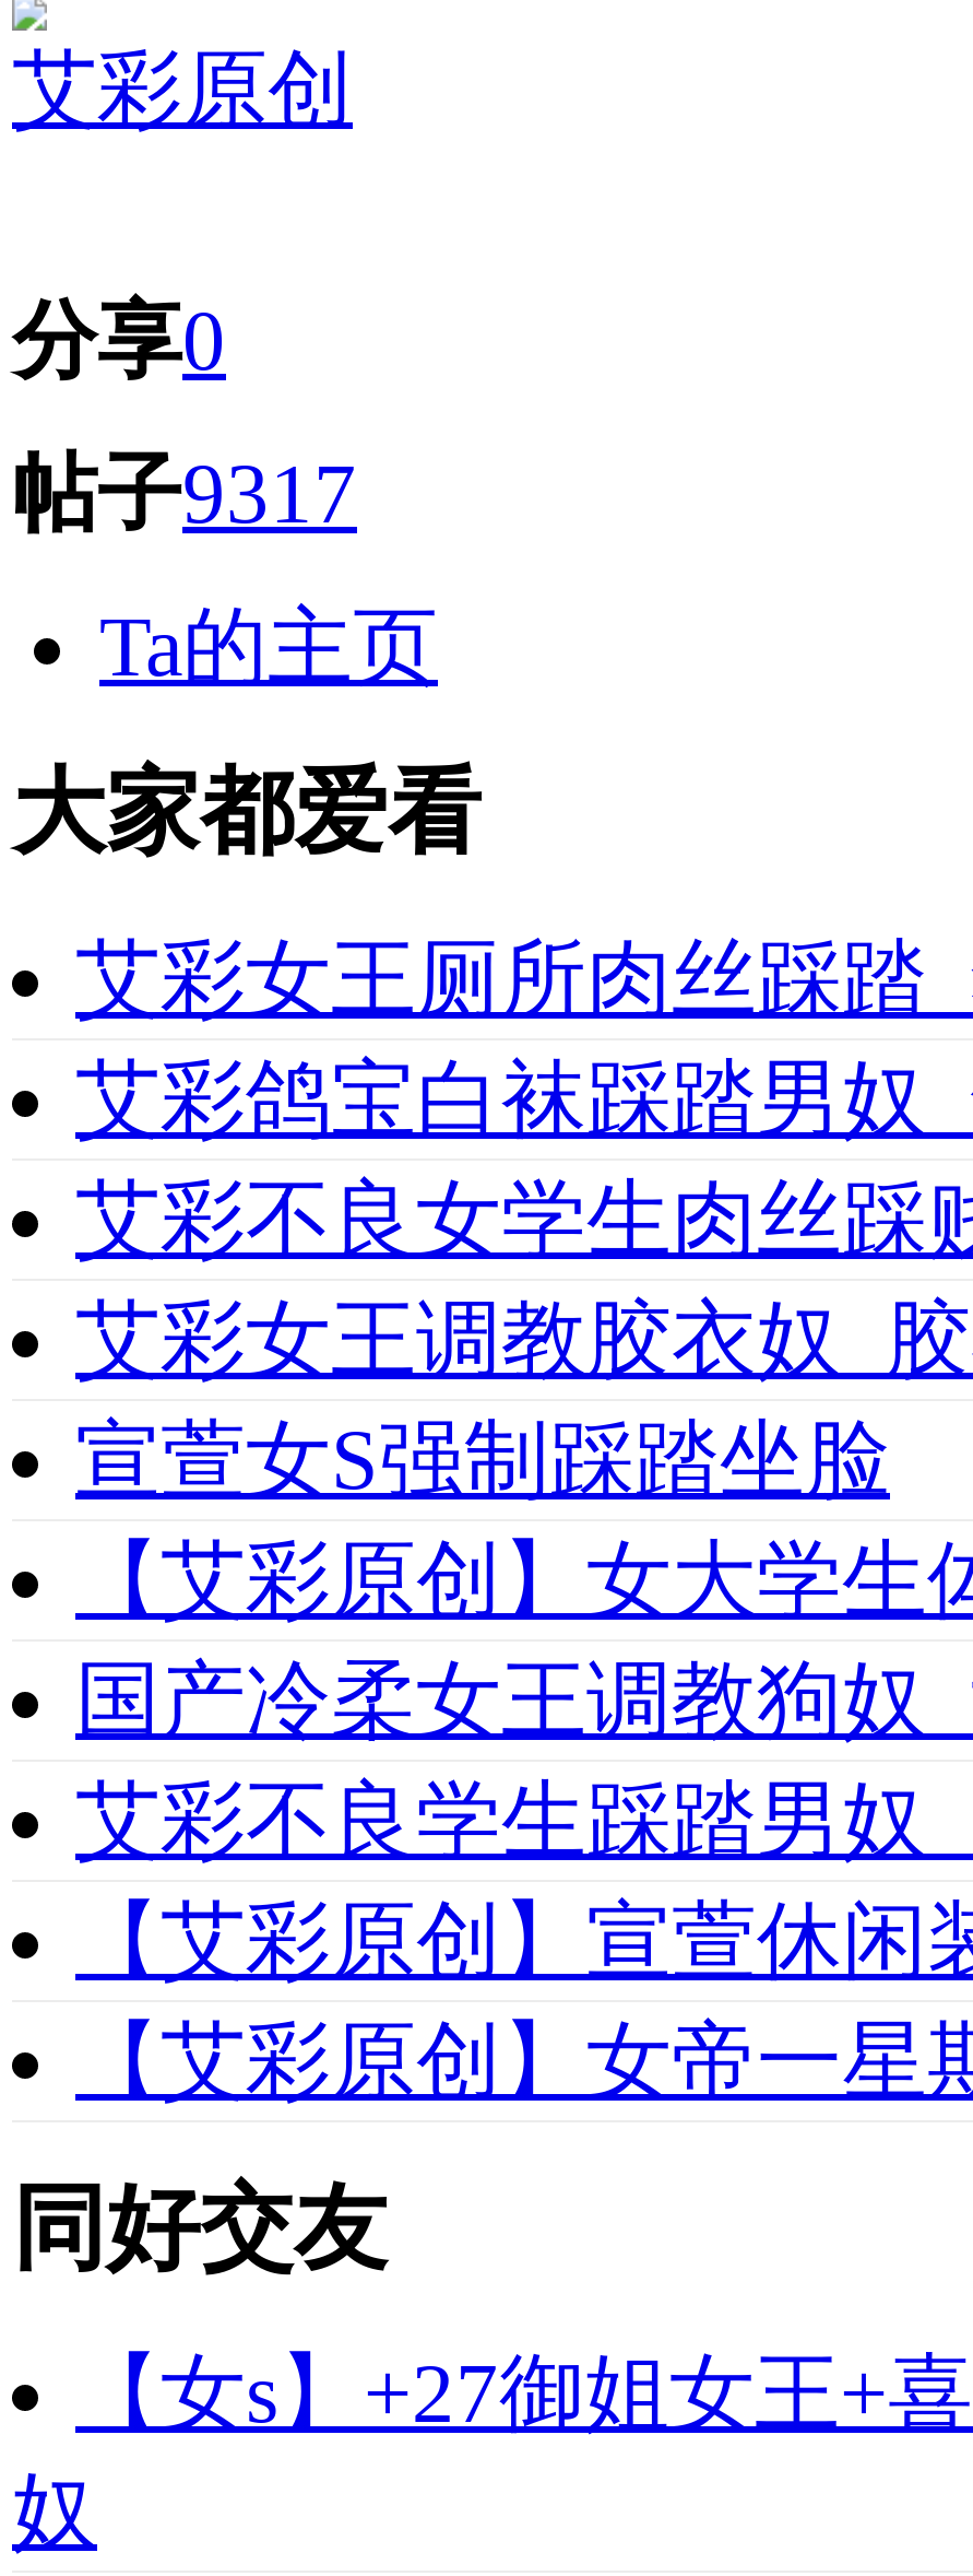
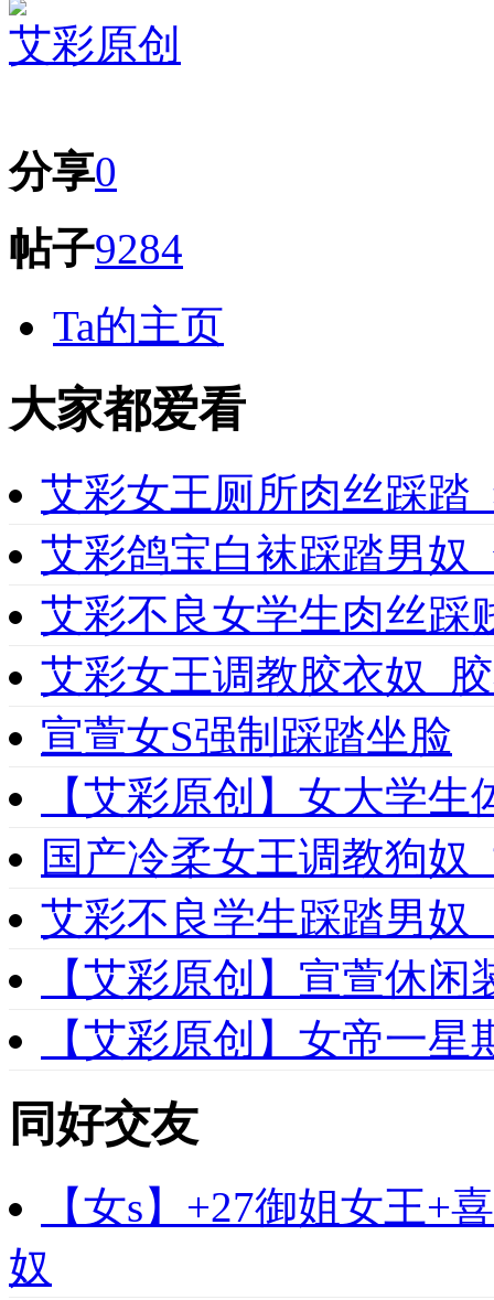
- 帖子9317
+ 帖子9284
